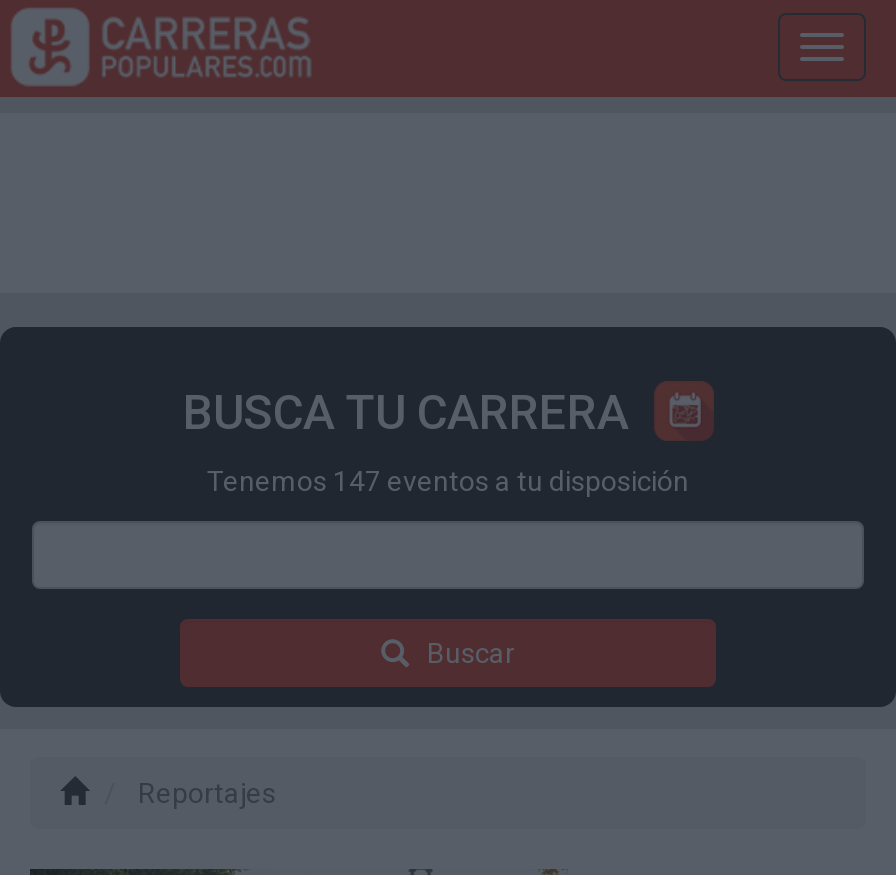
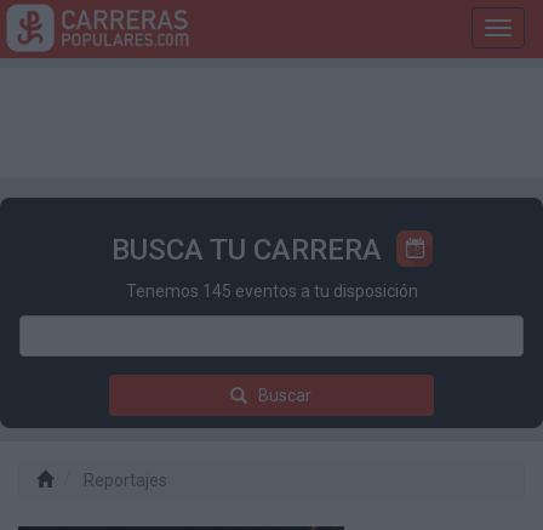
- Tenemos 147 eventos a tu disposición
+ Tenemos 145 eventos a tu disposición
